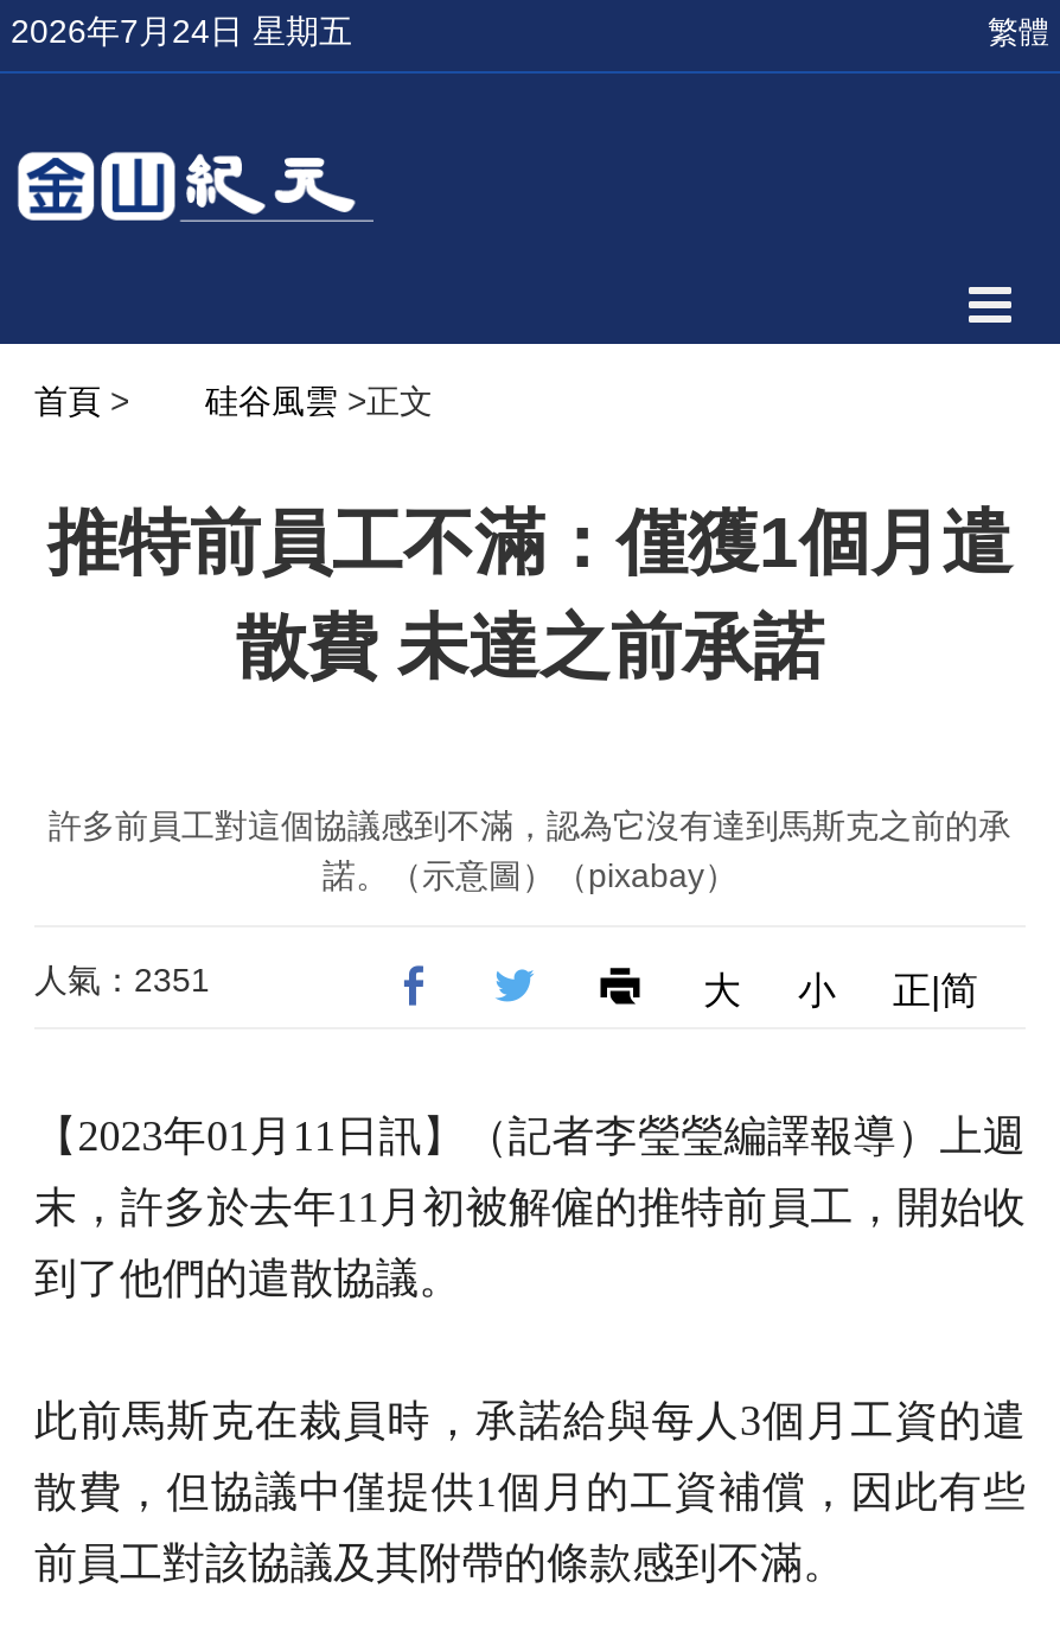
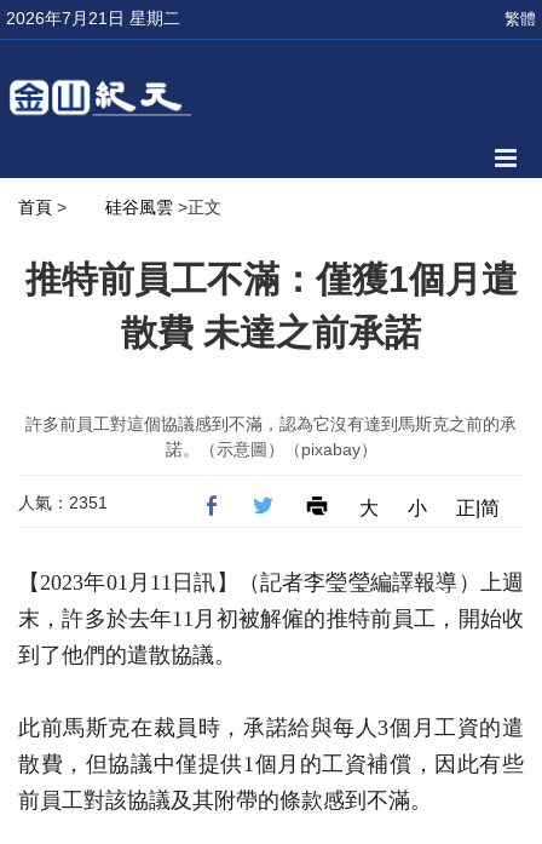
- 2026年7月24日 星期五
+ 2026年7月21日 星期二
